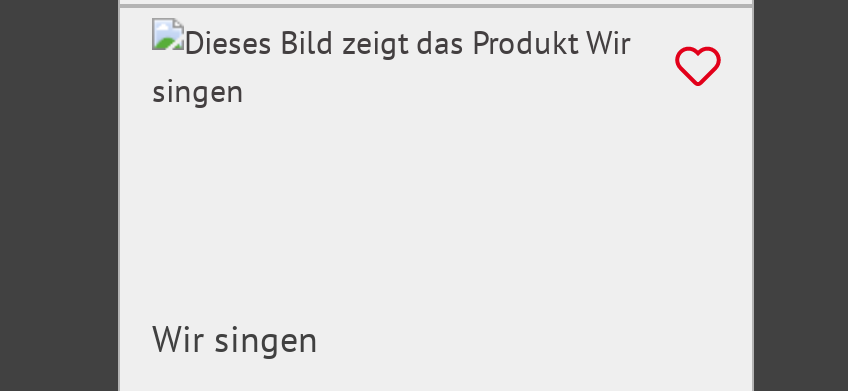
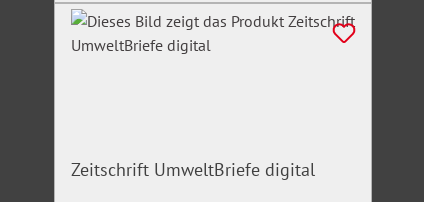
- Wir singen
+ Zeitschrift UmweltBriefe digital
